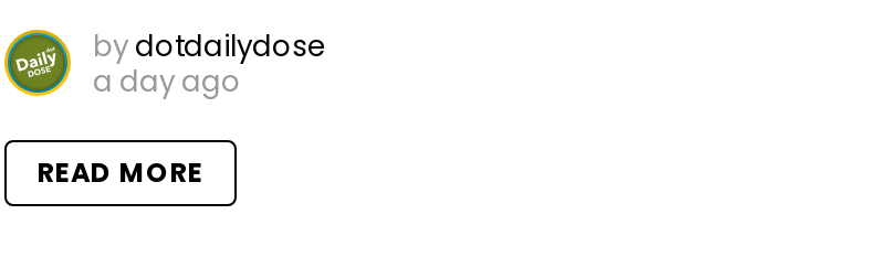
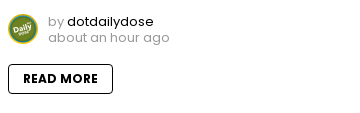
- a day ago
+ about an hour ago
